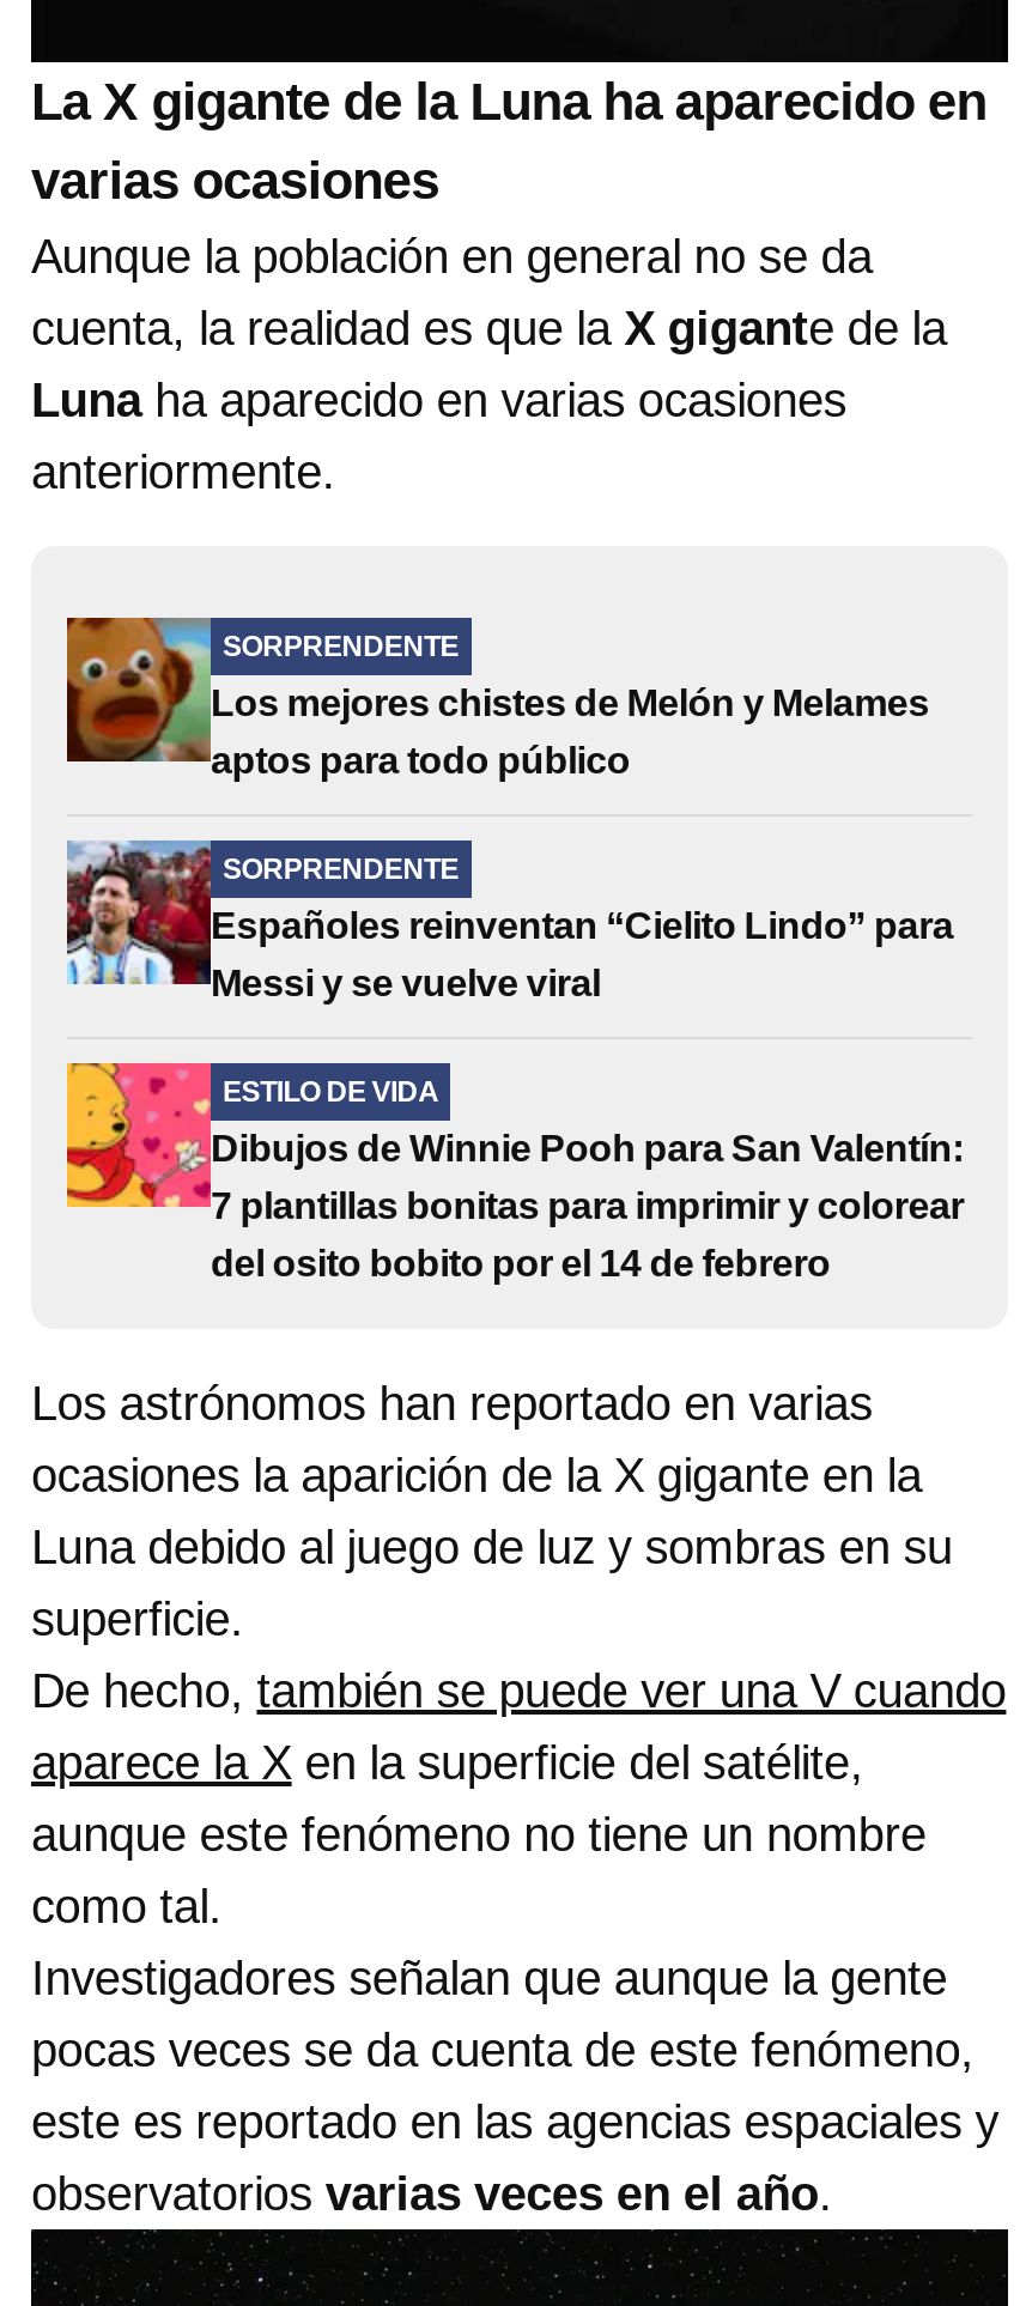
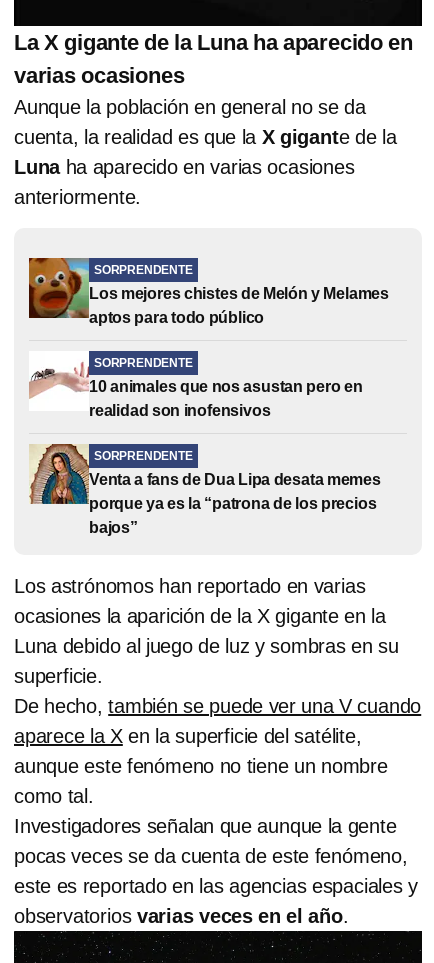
- [image]
- Españoles reinventan “Cielito Lindo” para
- Messi y se vuelve viral
+ [image]
+ 10 animales que nos asustan pero en
+ realidad son inofensivos

- [image]
- Dibujos de Winnie Pooh para San Valentín:
- 7 plantillas bonitas para imprimir y colorear
- del osito bobito por el 14 de febrero
+ [image]
+ Venta a fans de Dua Lipa desata memes
+ porque ya es la “patrona de los precios
+ bajos”

- ESTILO DE VIDA
+ SORPRENDENTE
